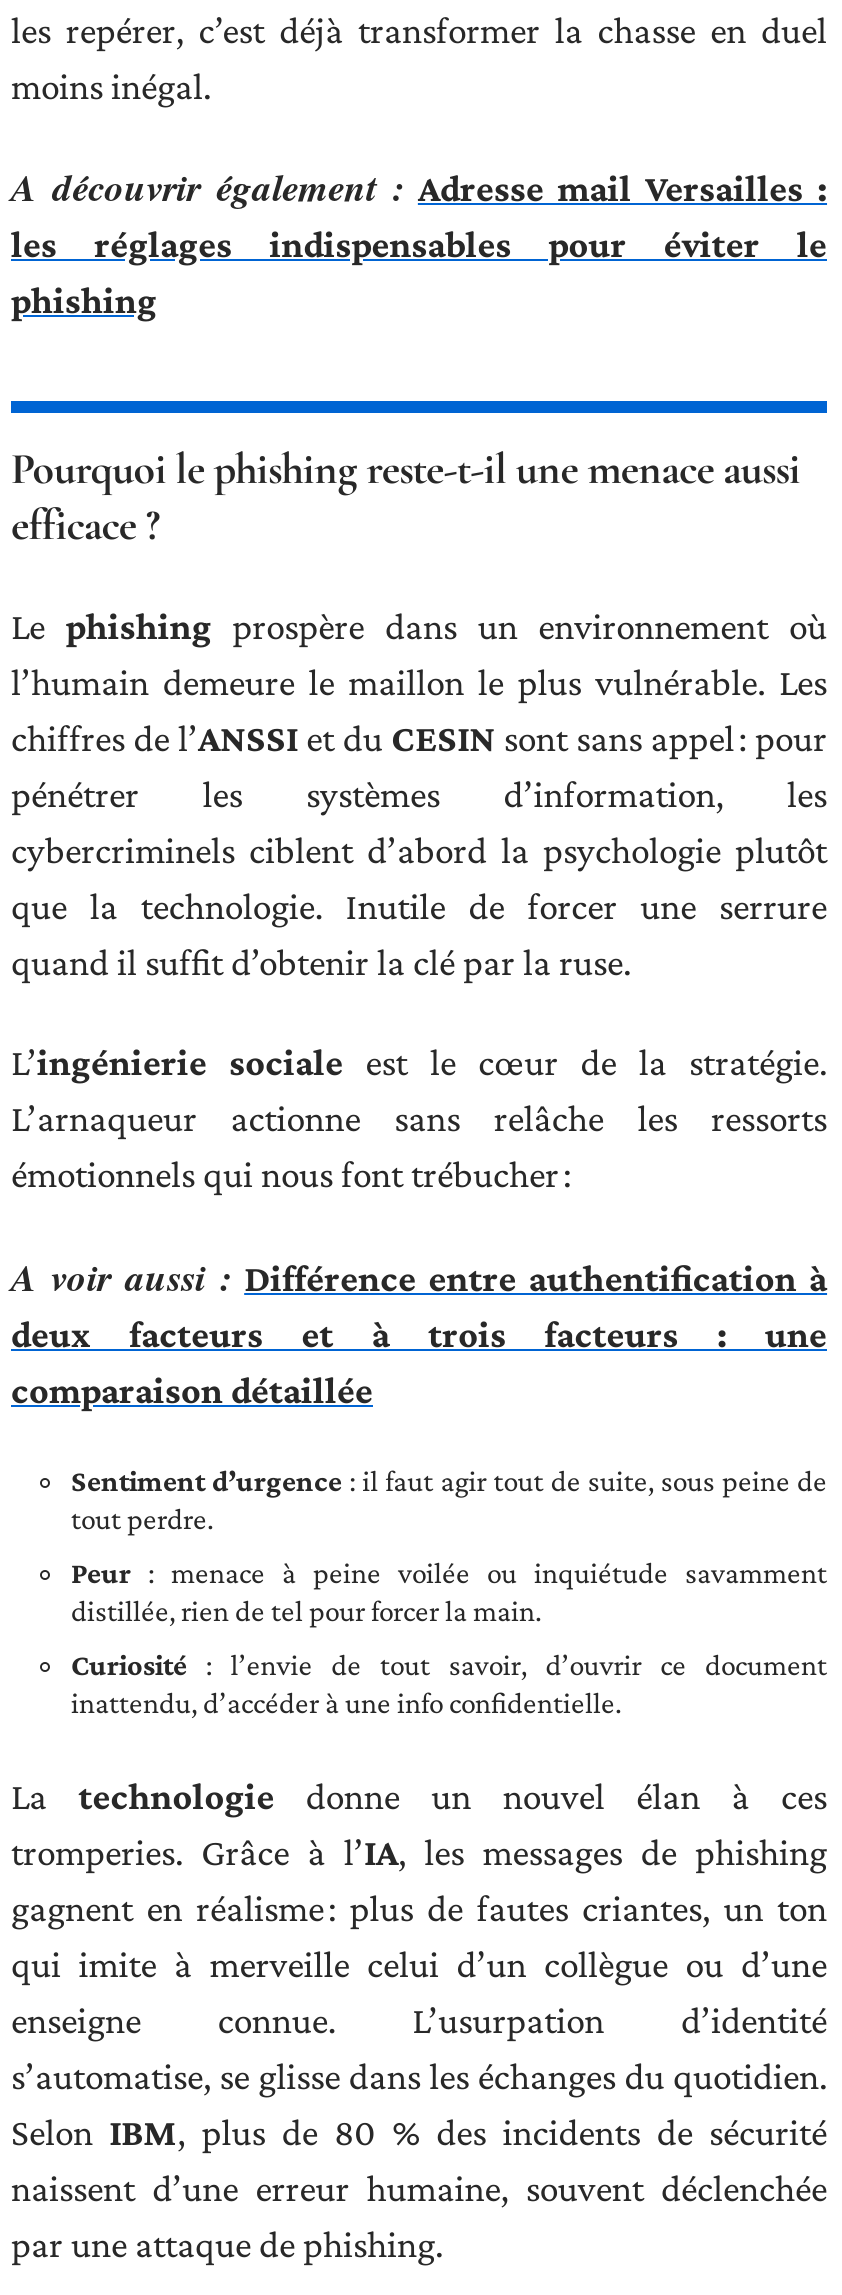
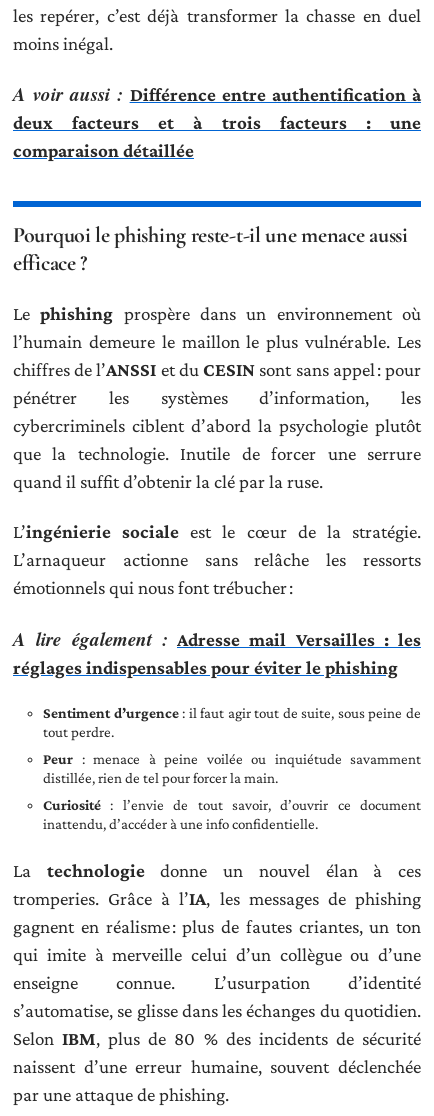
- A découvrir également : Adresse mail Versailles :
- les réglages indispensables pour éviter le
- phishing

+ A lire également : Adresse mail Versailles : les
+ réglages indispensables pour éviter le phishing

moved up: A voir aussi : Différence entre authentification à | deux facteurs et à trois facteurs : une | comparaison détaillée
